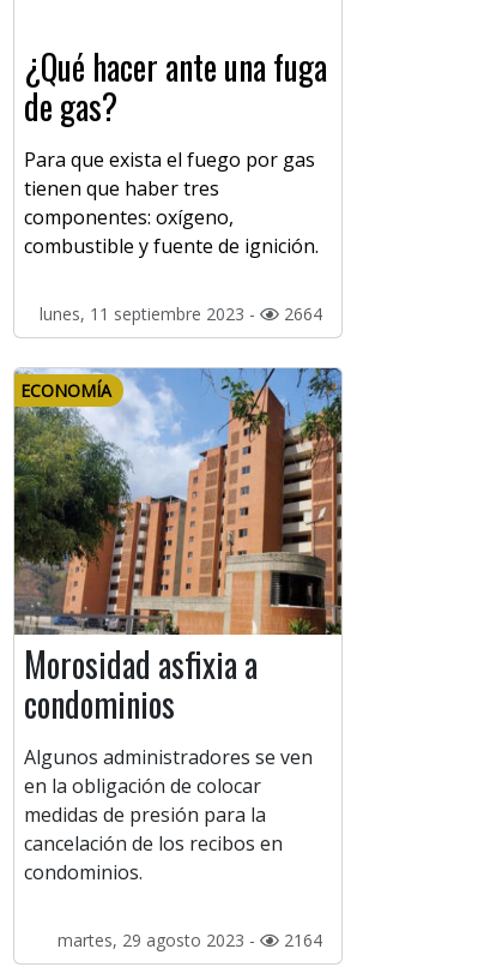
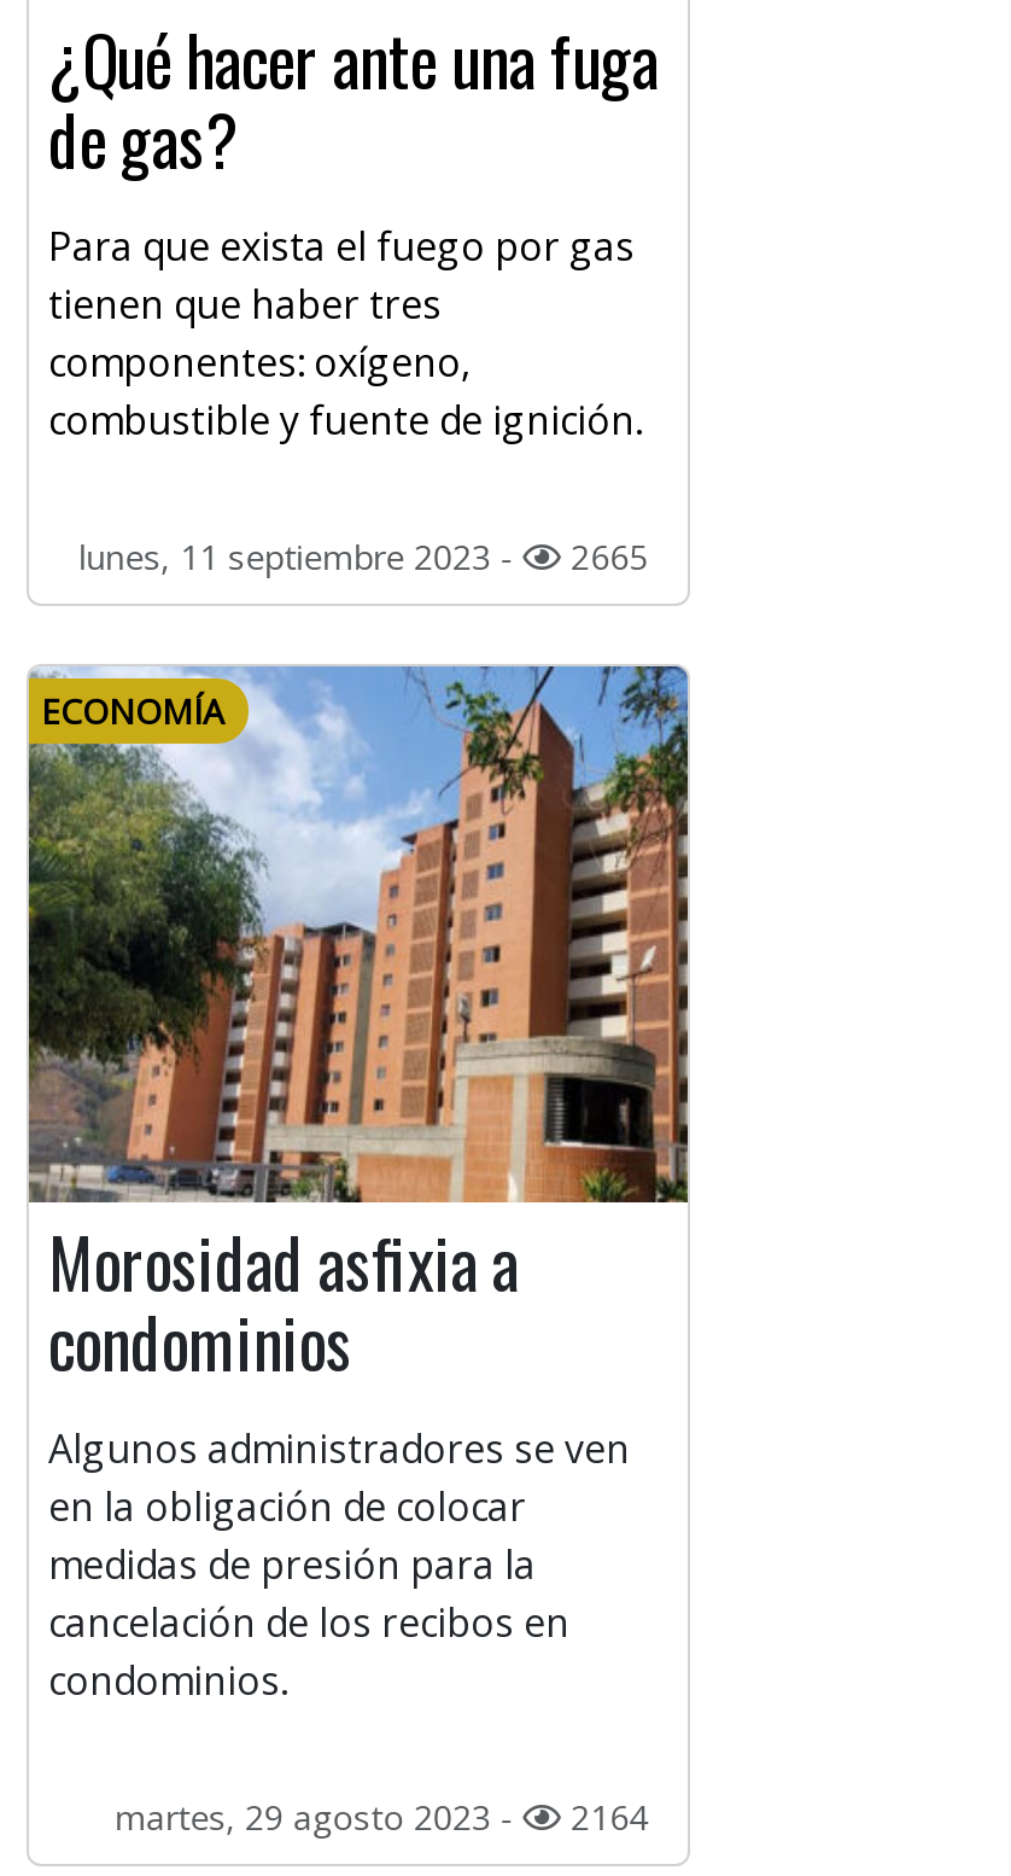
- lunes, 11 septiembre 2023 - 2664
+ lunes, 11 septiembre 2023 - 2665
